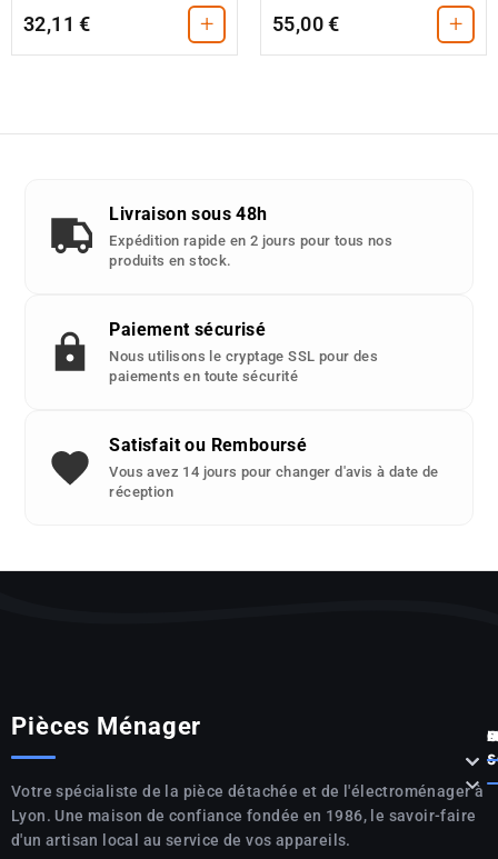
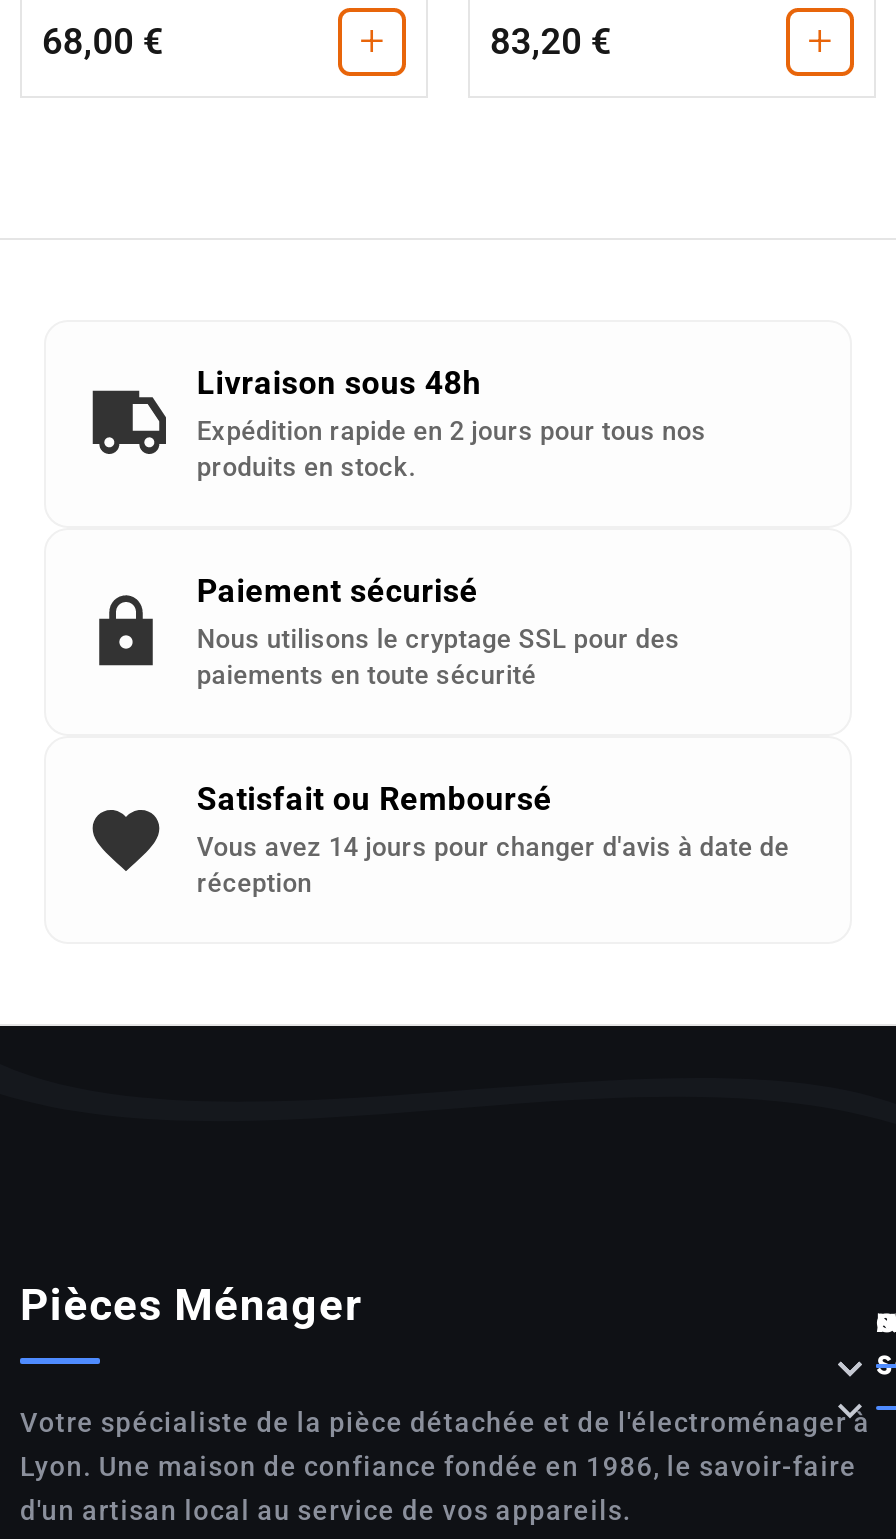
- 32,11 €
+ 68,00 €

- 55,00 €
+ 83,20 €
